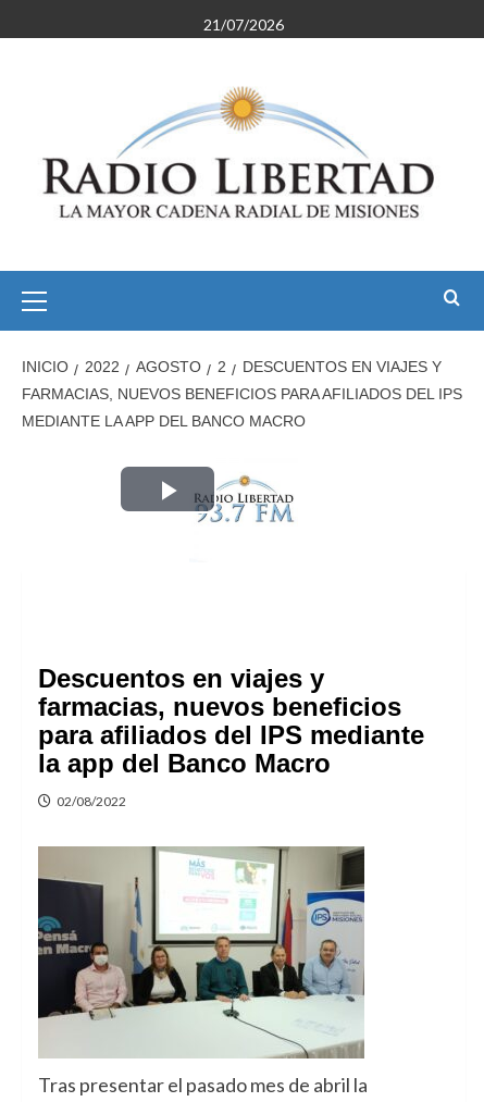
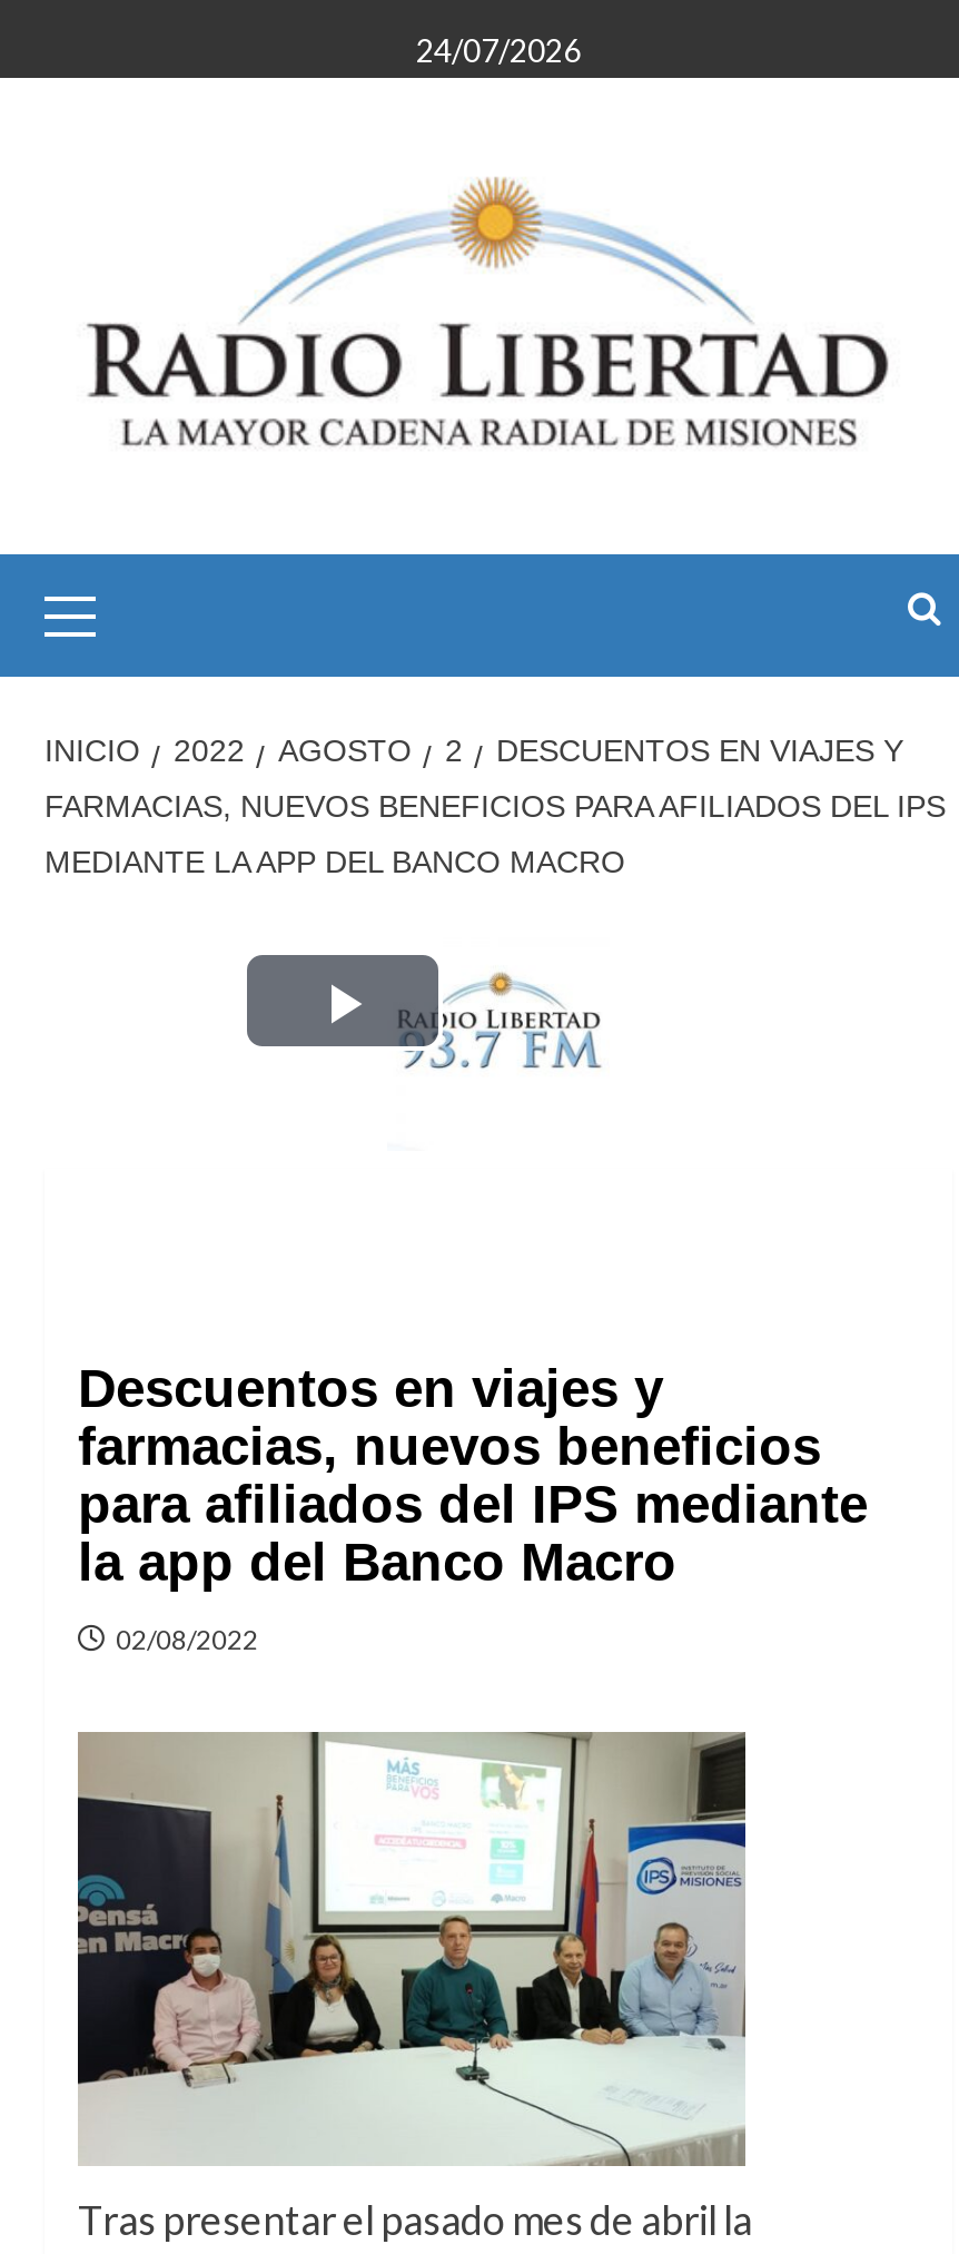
- 21/07/2026
+ 24/07/2026
